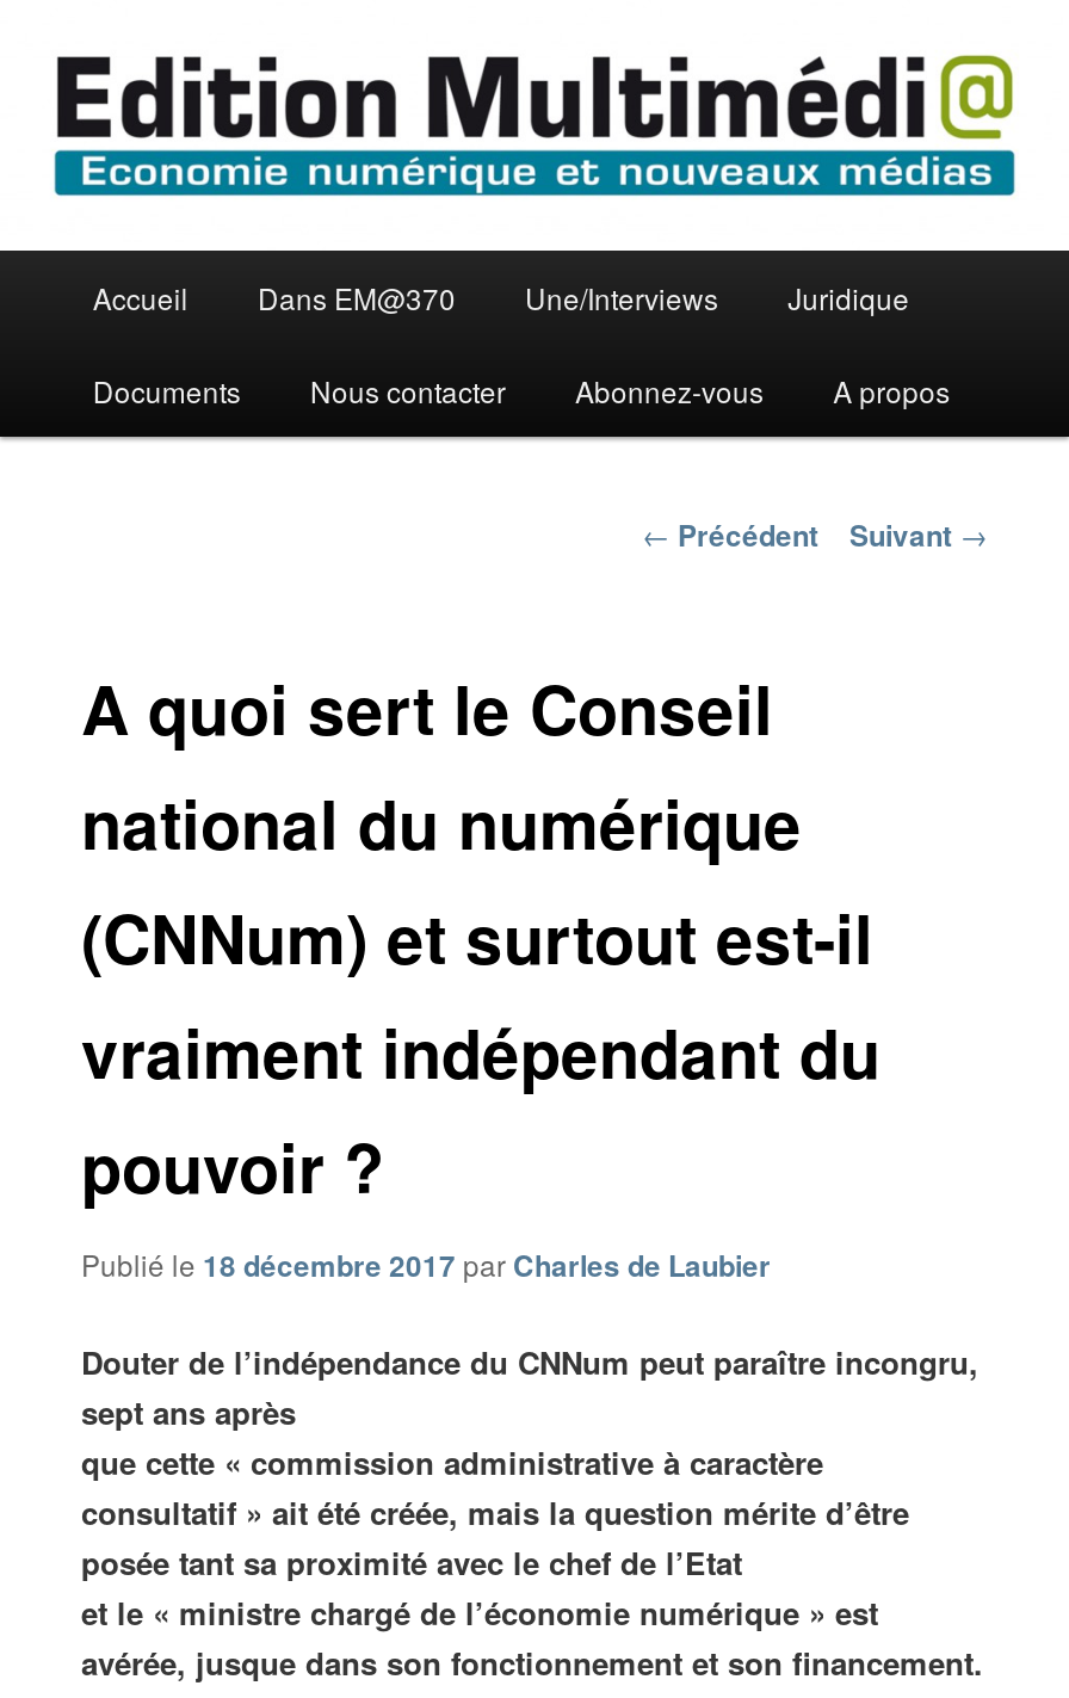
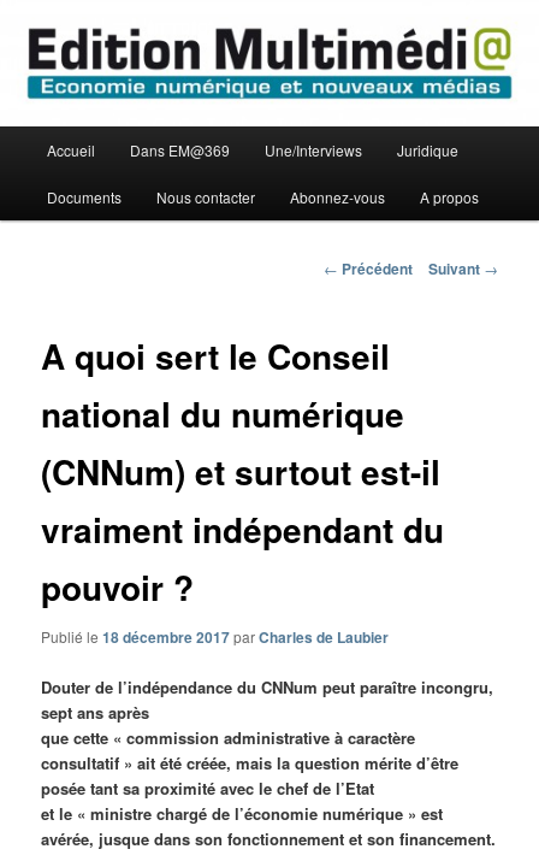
- Dans EM@370
+ Dans EM@369
